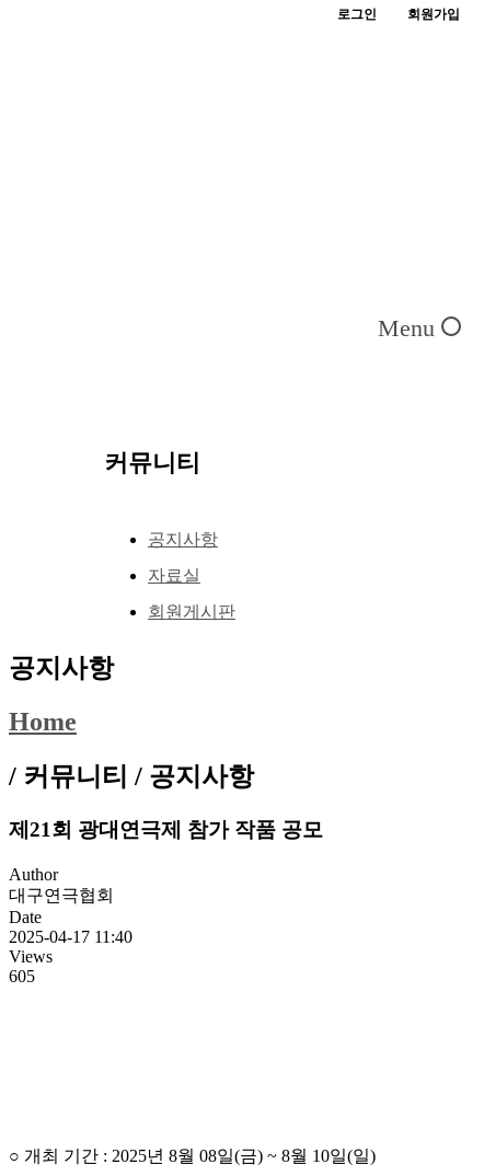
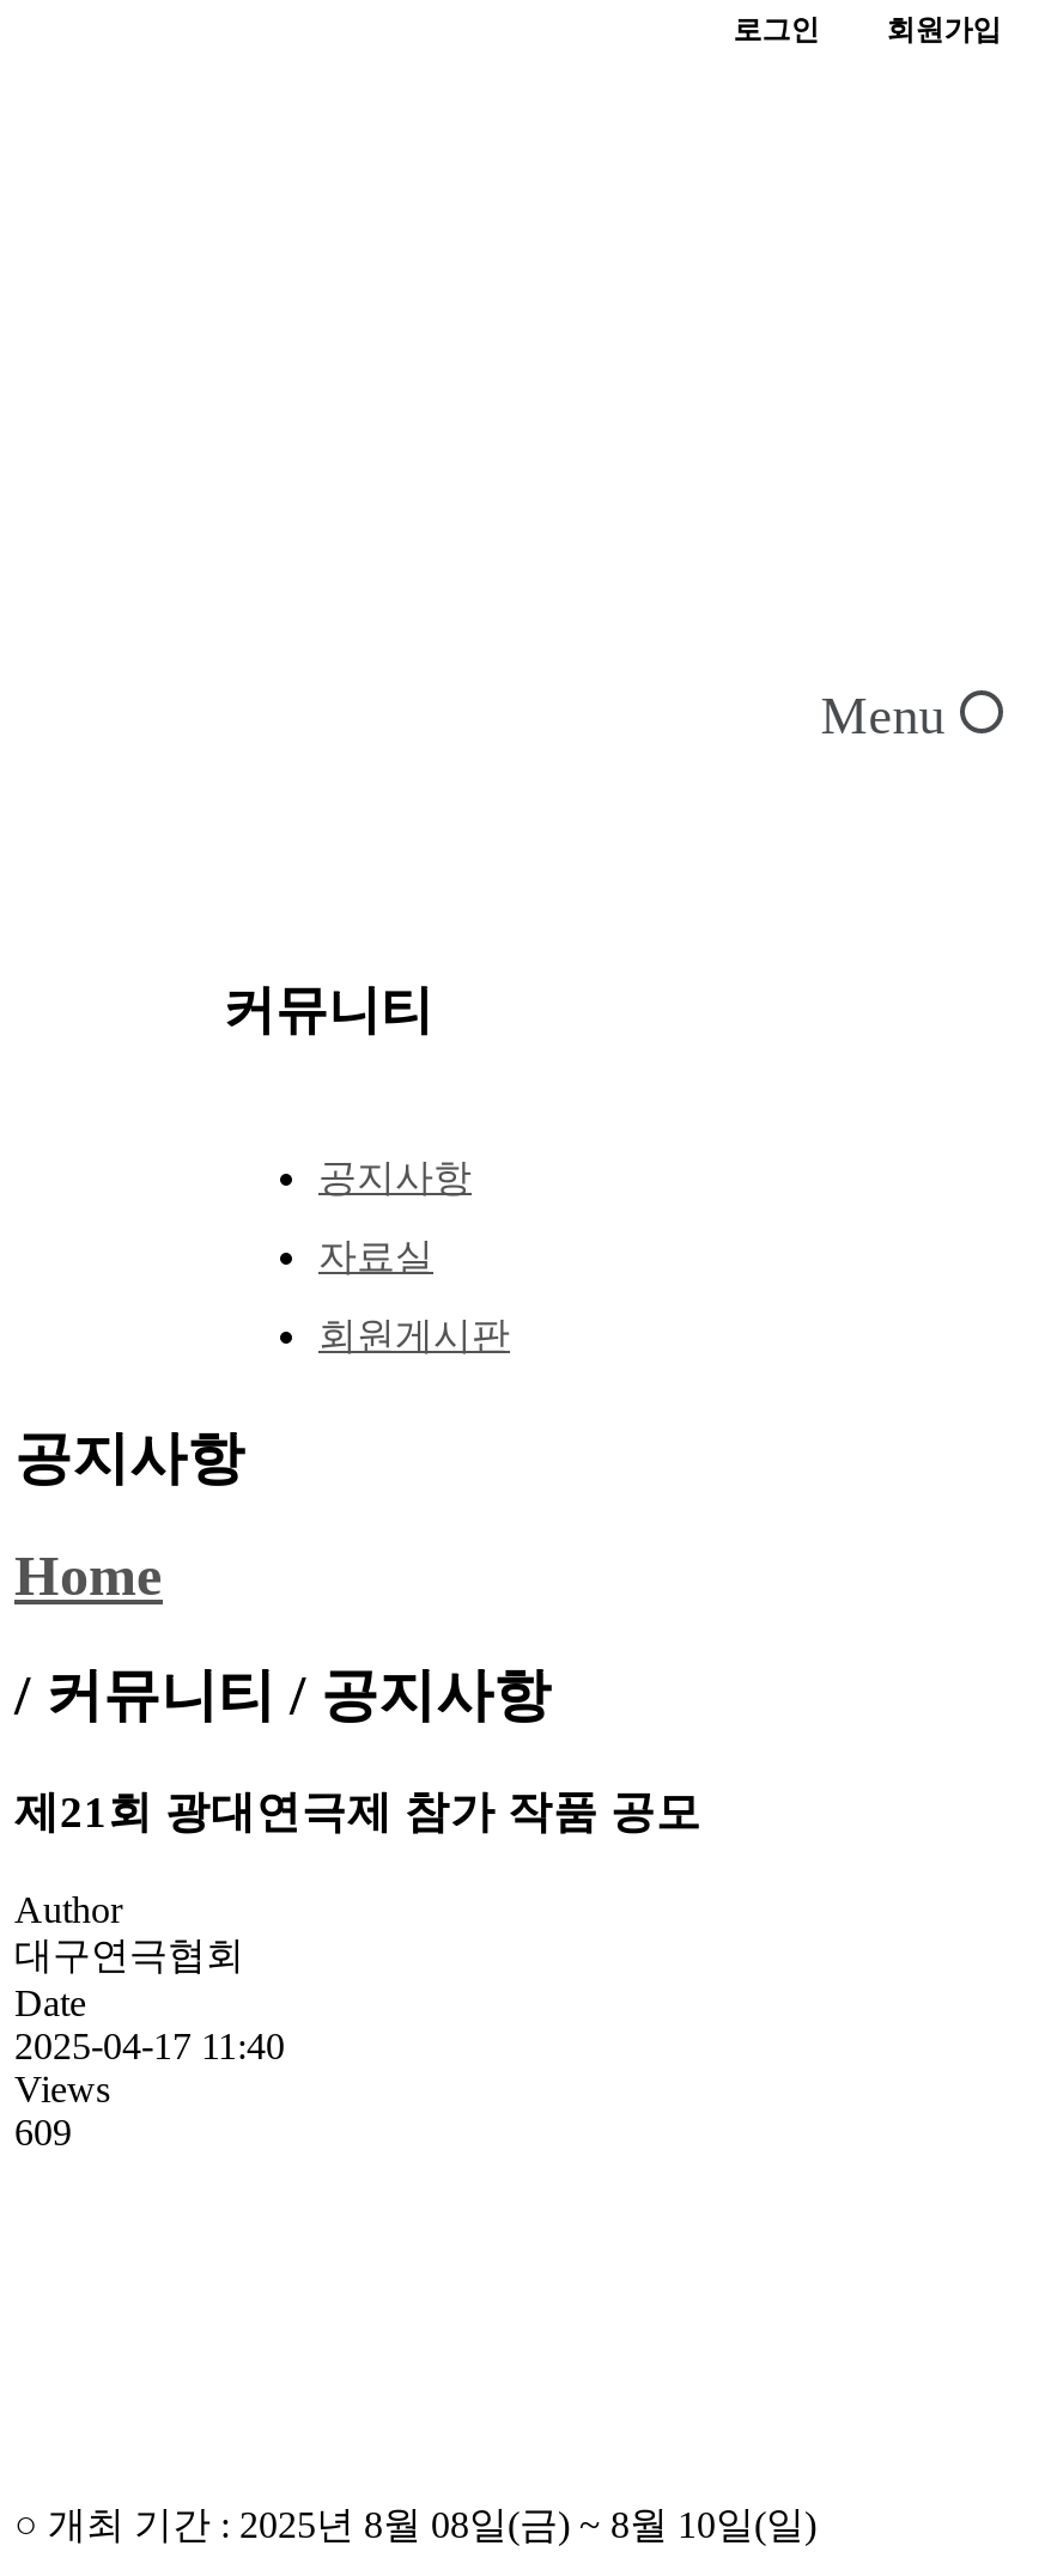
- 605
+ 609
